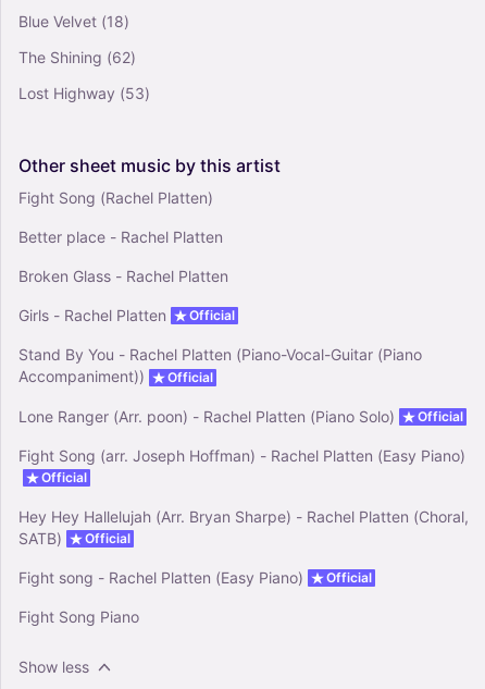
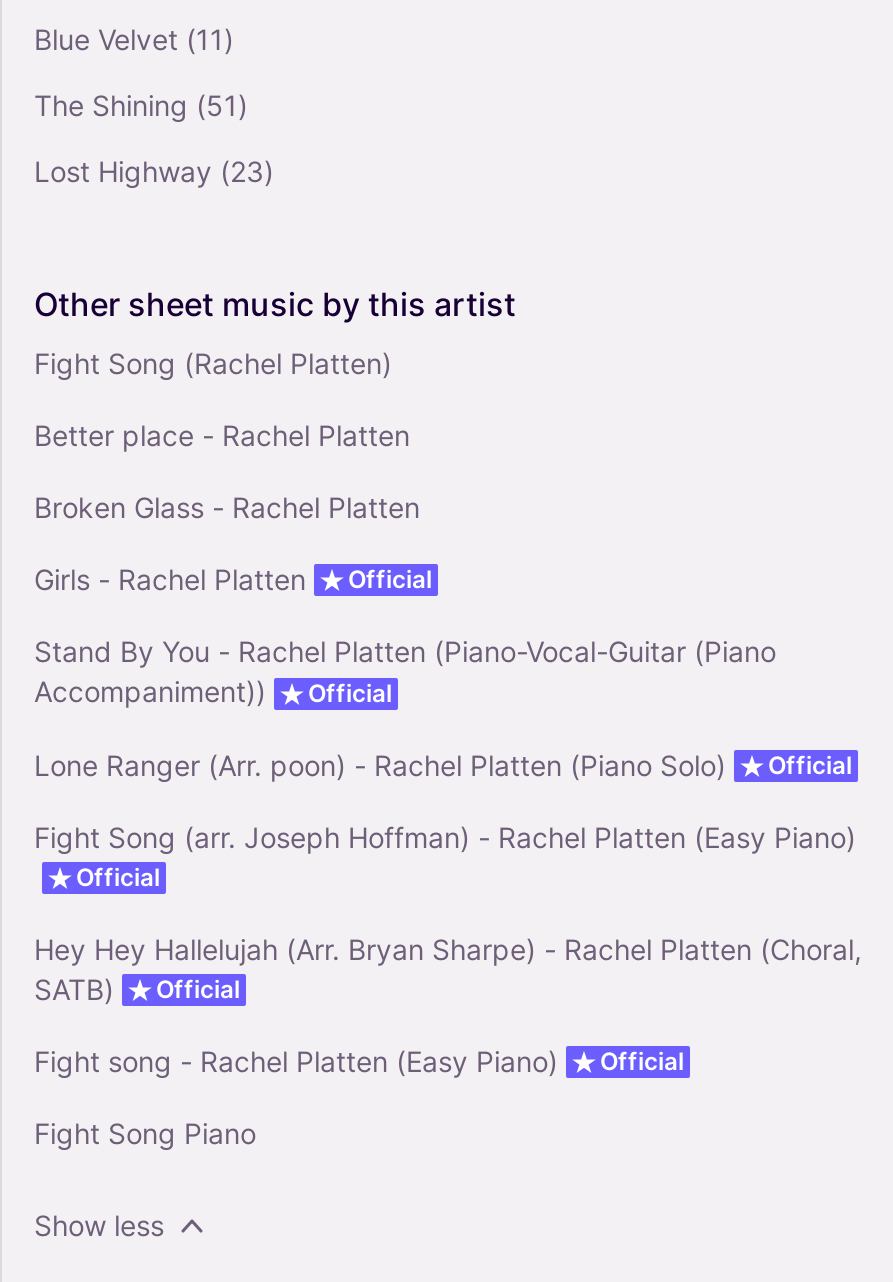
- Blue Velvet (18)
+ Blue Velvet (11)

- The Shining (62)
+ The Shining (51)

- Lost Highway (53)
+ Lost Highway (23)
